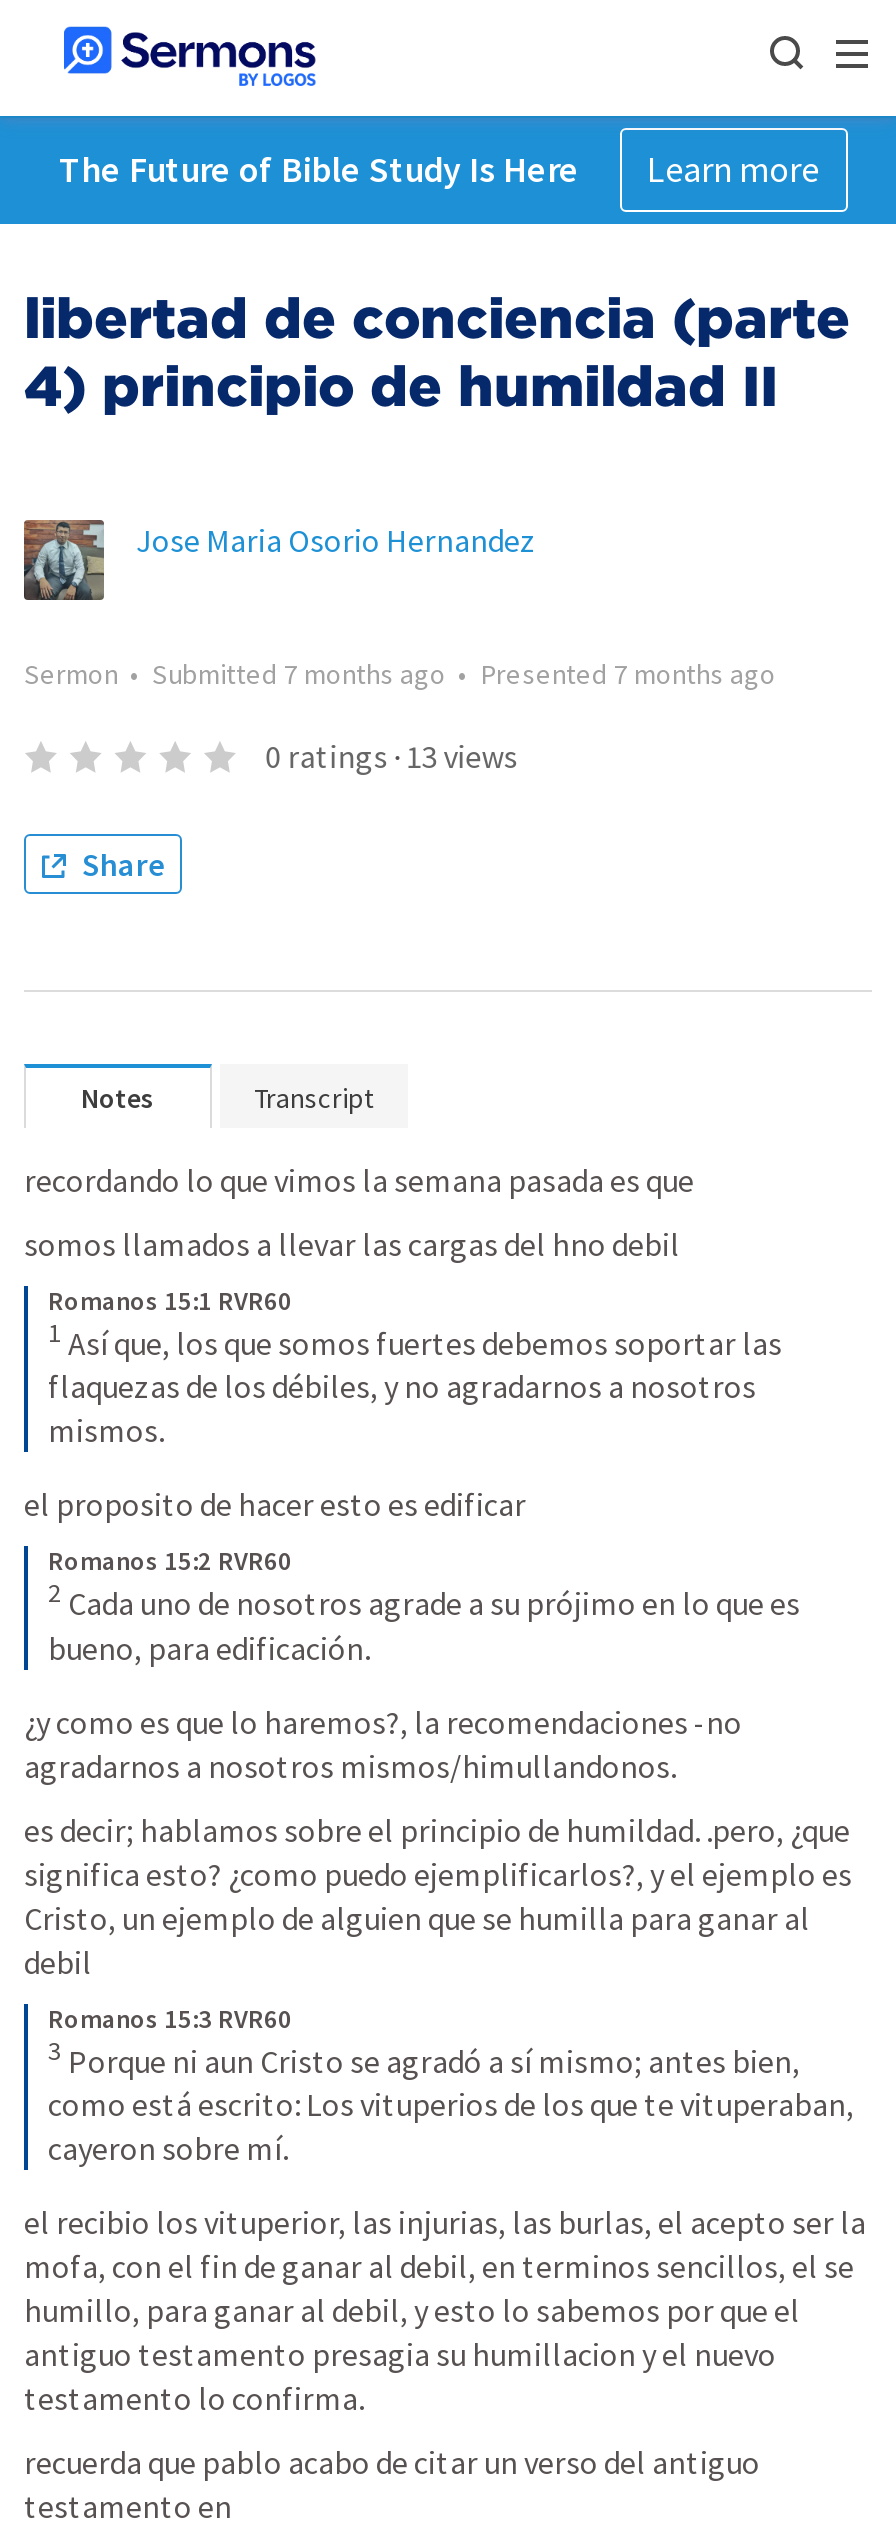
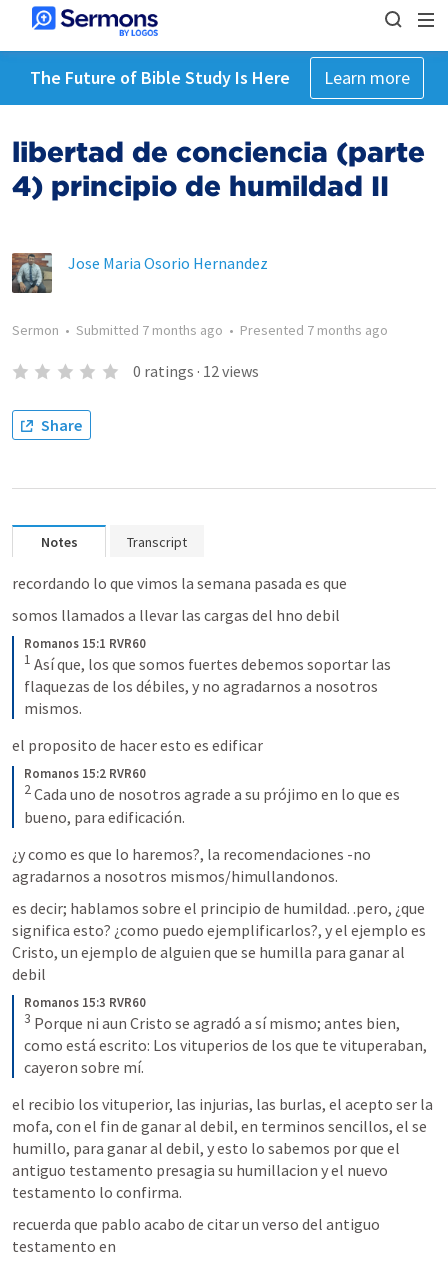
- 0 ratings · 13 views
+ 0 ratings · 12 views
